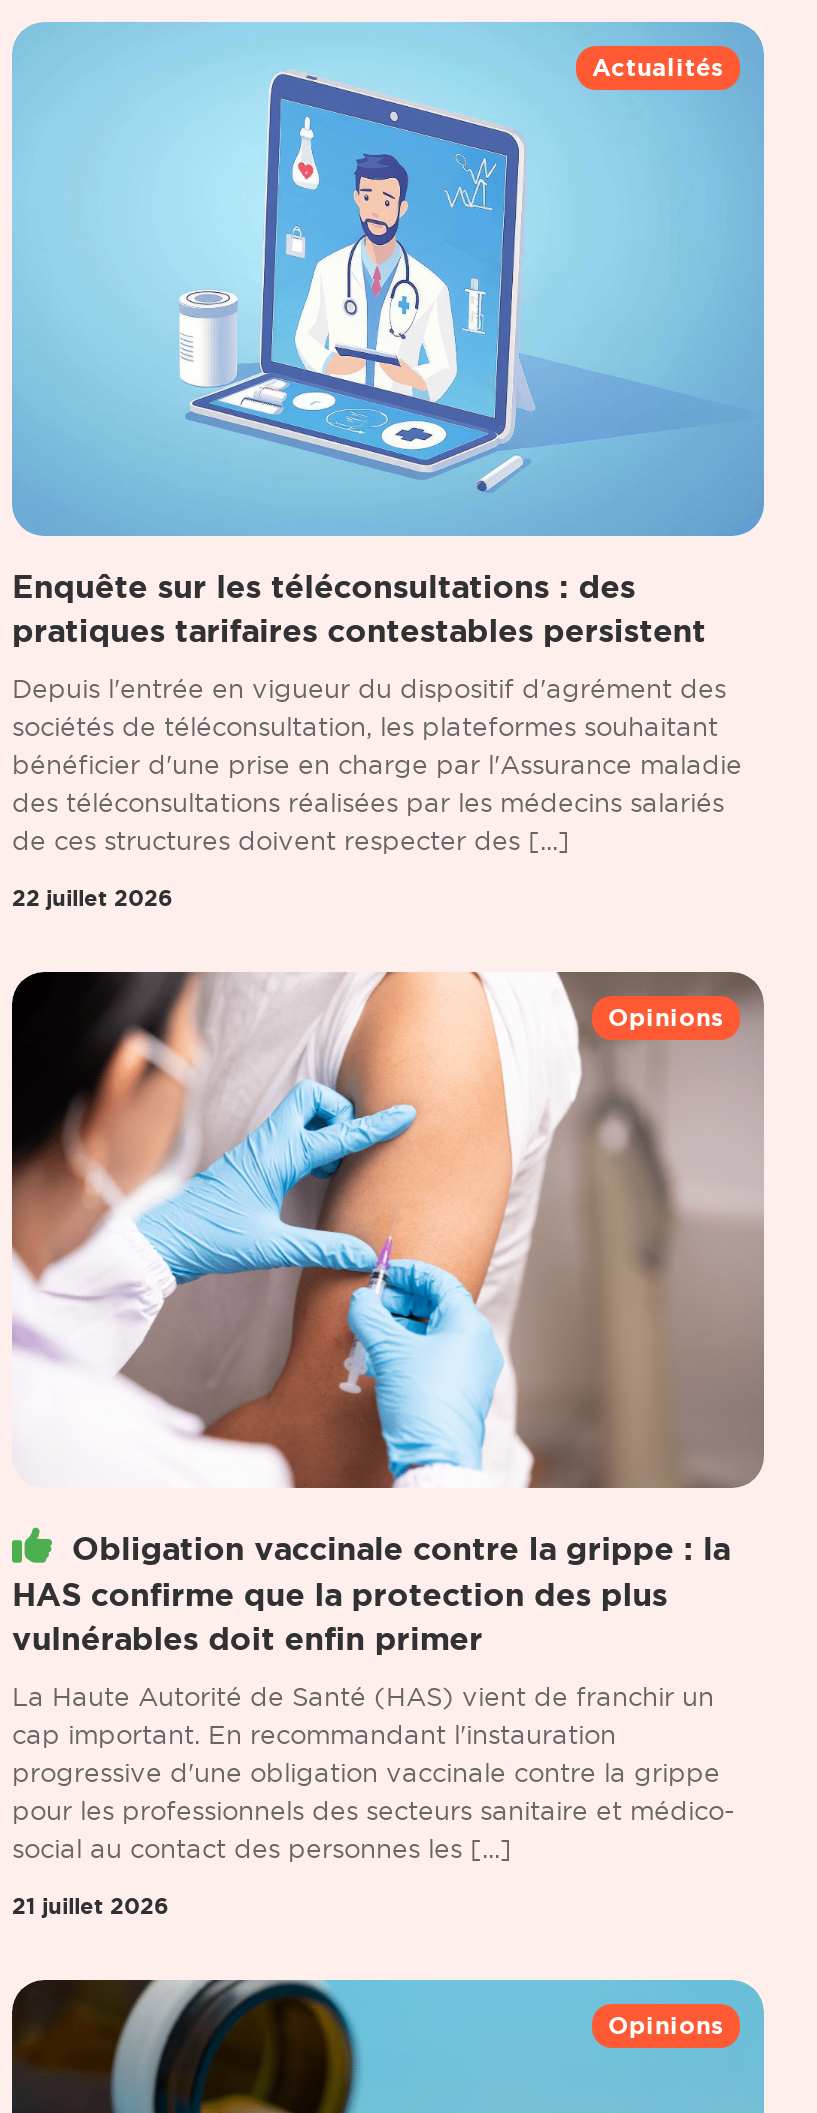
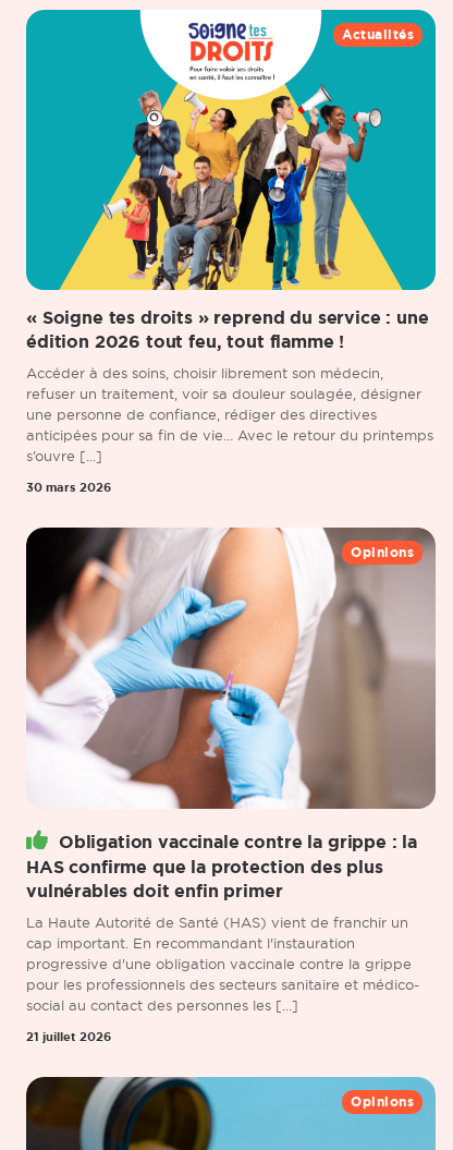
- [image]
- Enquête sur les téléconsultations : des
- pratiques tarifaires contestables persistent
+ [image]
+ « Soigne tes droits » reprend du service : une
+ édition 2026 tout feu, tout flamme !

- Depuis l'entrée en vigueur du dispositif d'agrément des
- sociétés de téléconsultation, les plateformes souhaitant
- bénéficier d'une prise en charge par l'Assurance maladie
- des téléconsultations réalisées par les médecins salariés
- de ces structures doivent respecter des [...]
+ Accéder à des soins, choisir librement son médecin,
+ refuser un traitement, voir sa douleur soulagée, désigner
+ une personne de confiance, rédiger des directives
+ anticipées pour sa fin de vie… Avec le retour du printemps
+ s’ouvre [...]

- 22 juillet 2026
+ 30 mars 2026
